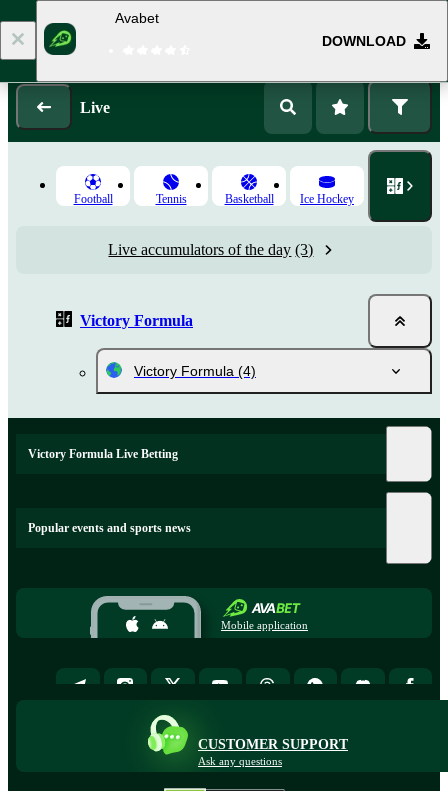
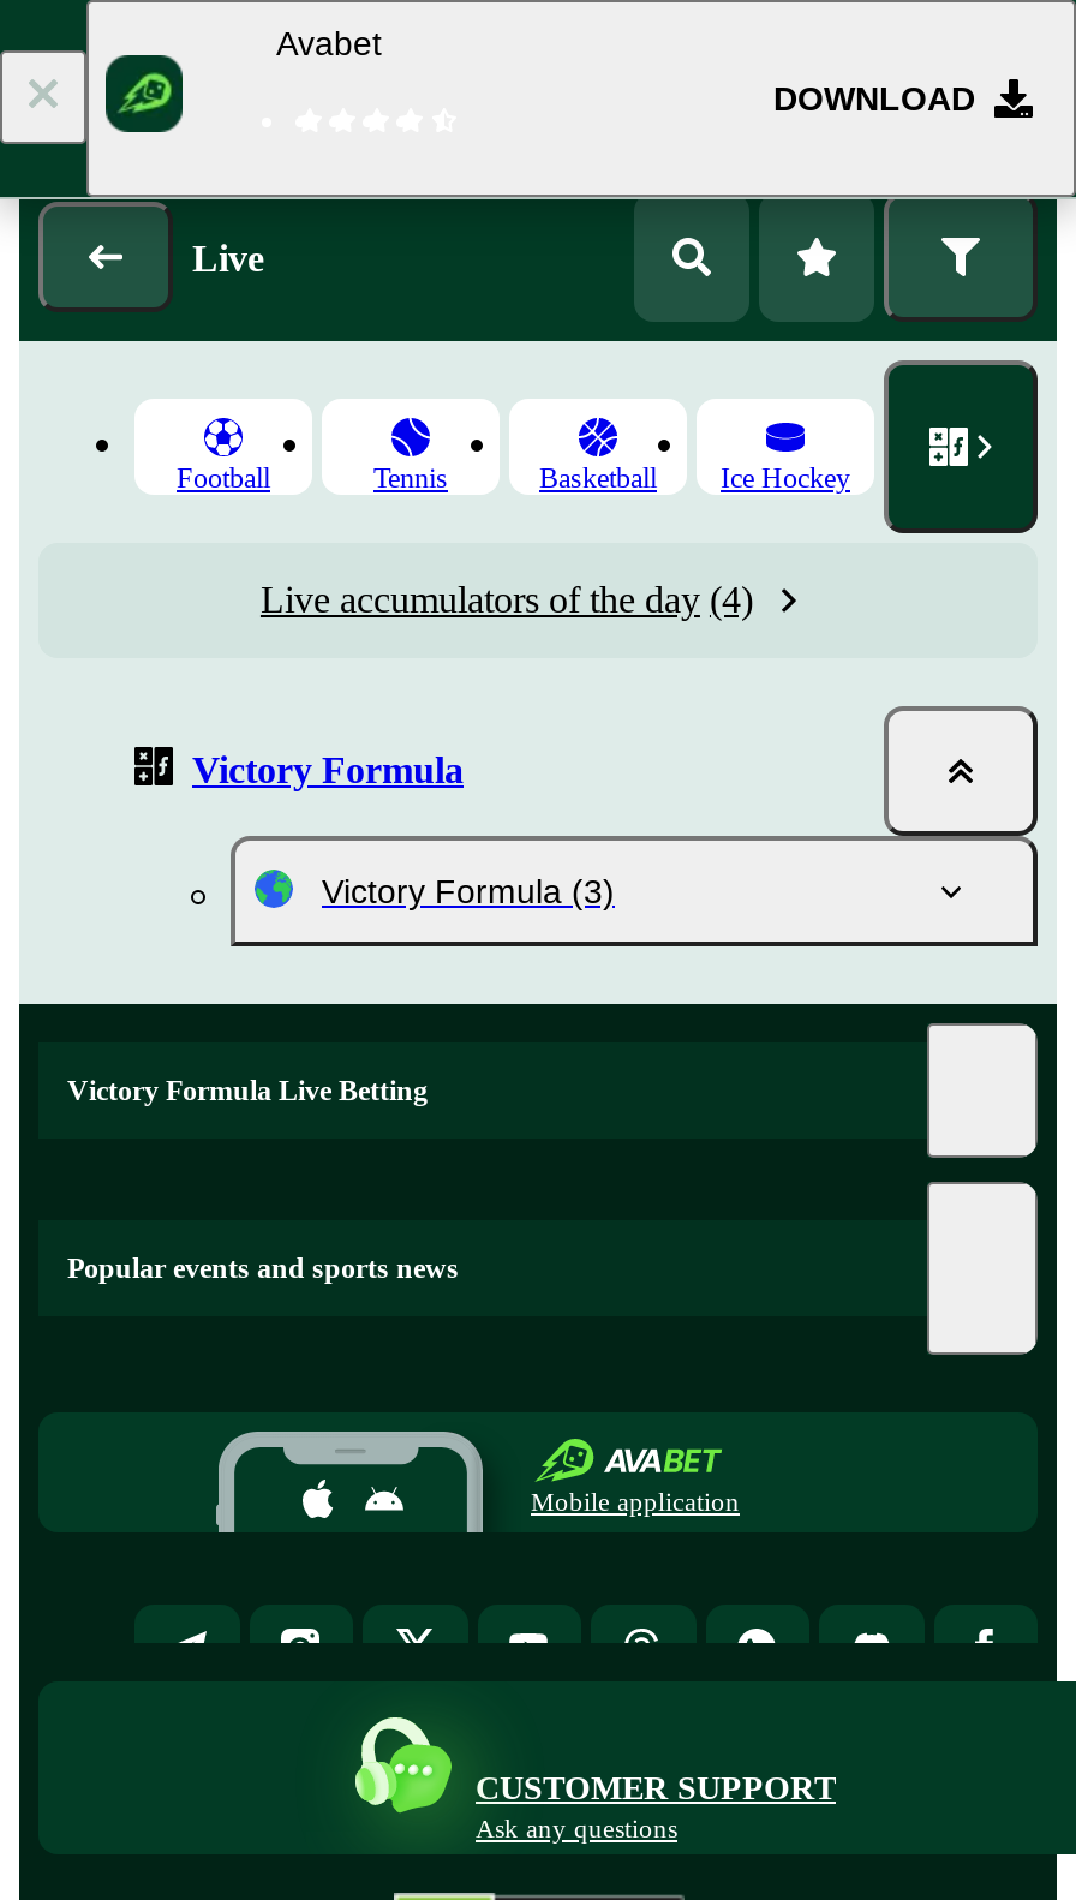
- Live accumulators of the day (3)
+ Live accumulators of the day (4)

- Victory Formula (4)
+ Victory Formula (3)
